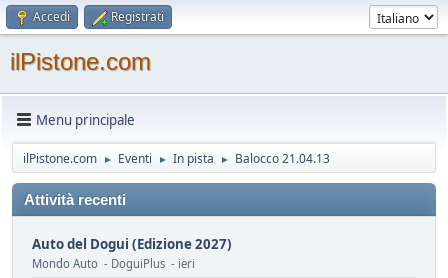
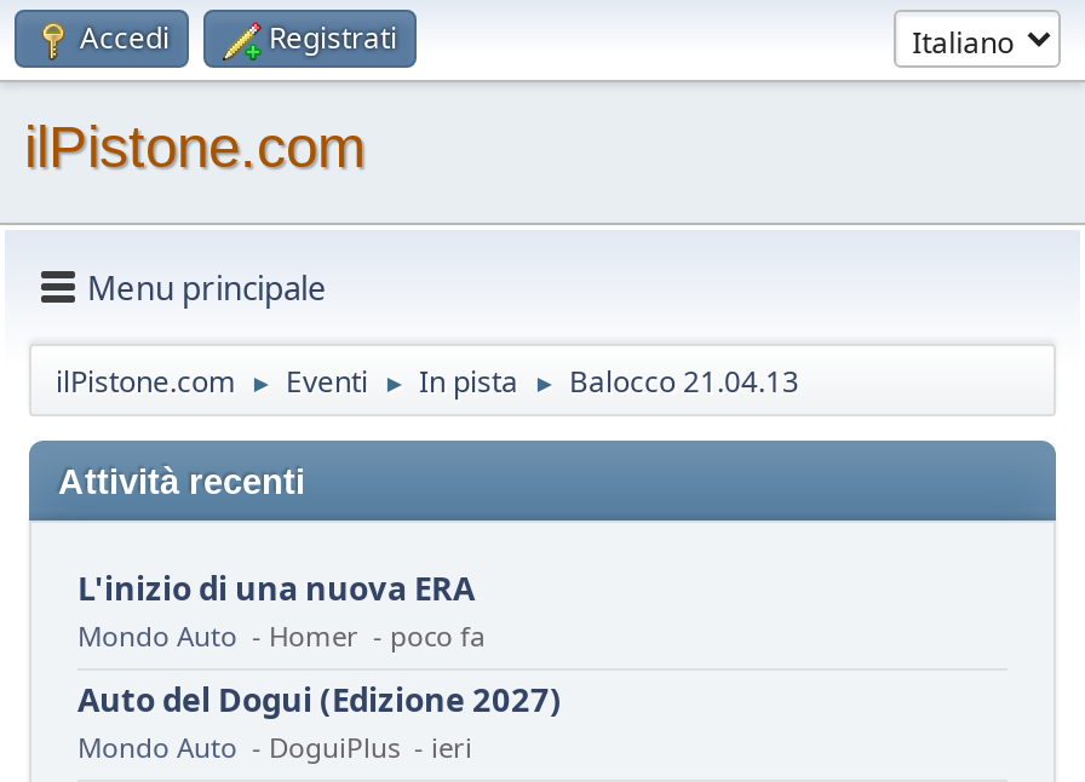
+ L'inizio di una nuova ERA
+ Mondo Auto - Homer - poco fa
